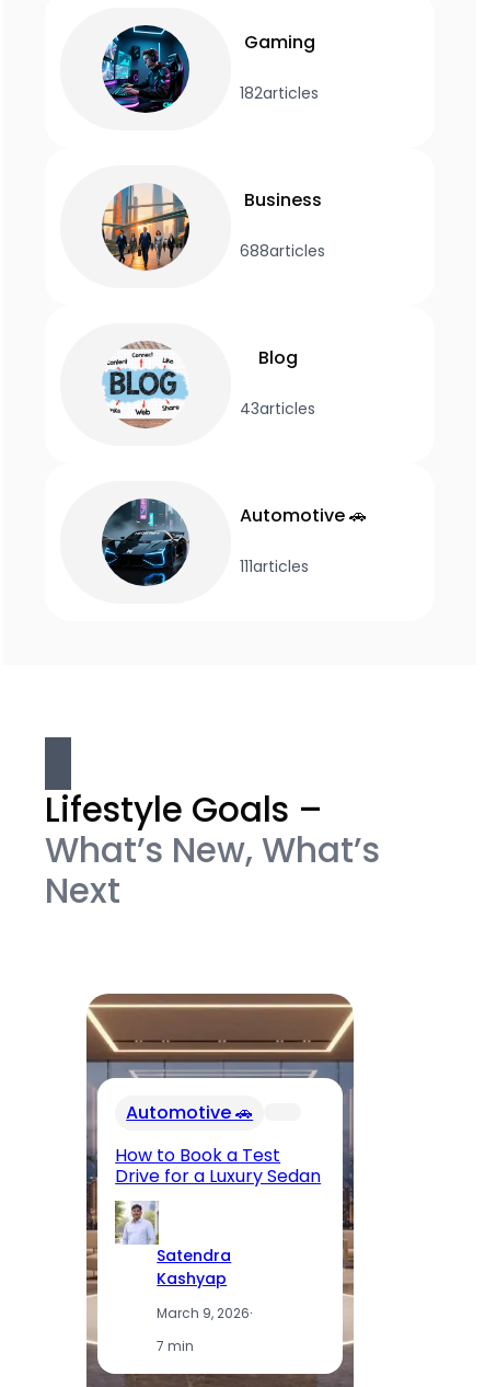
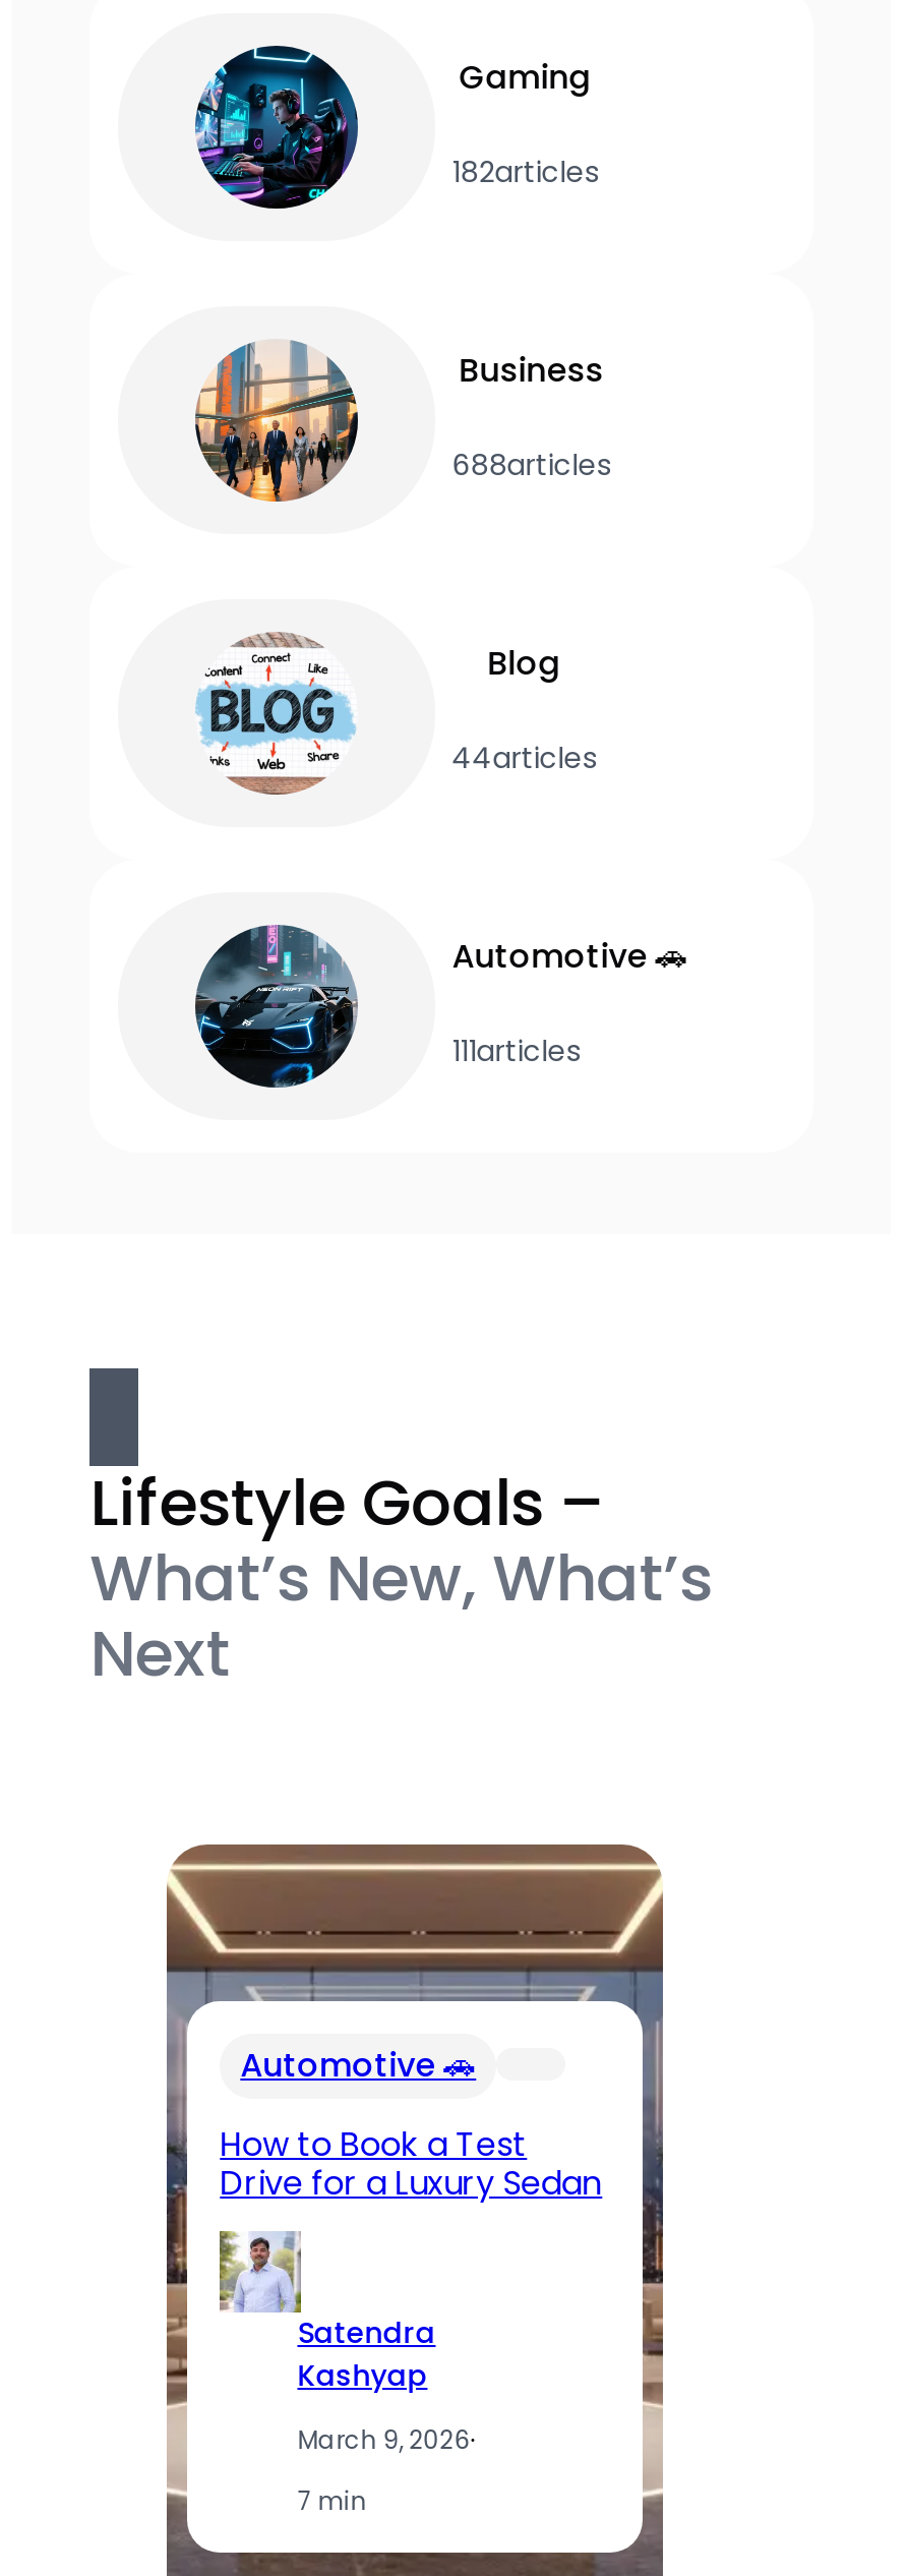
- 43articles
+ 44articles
